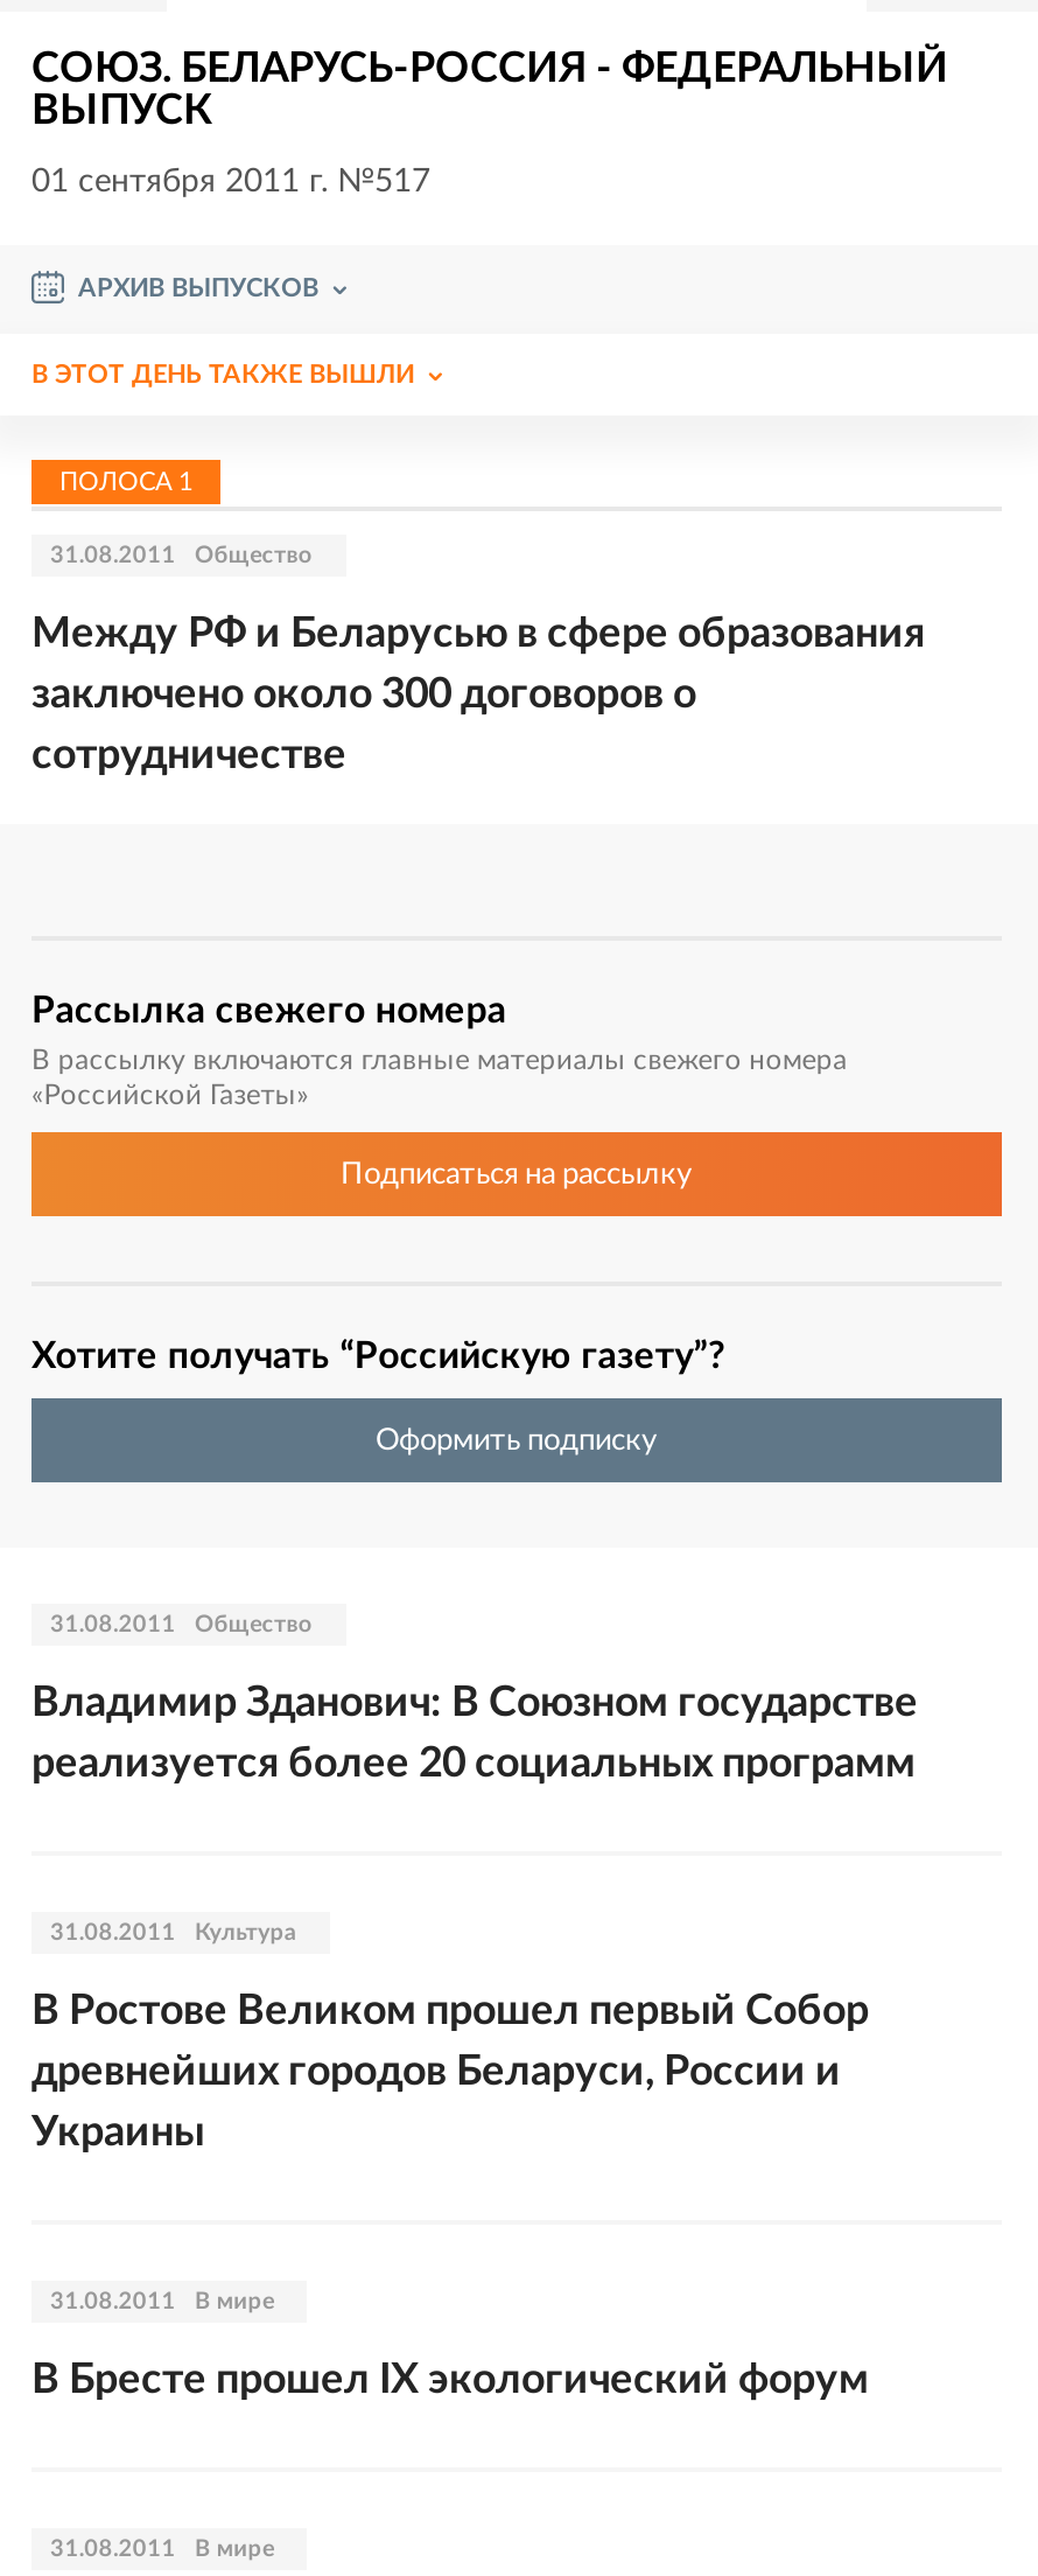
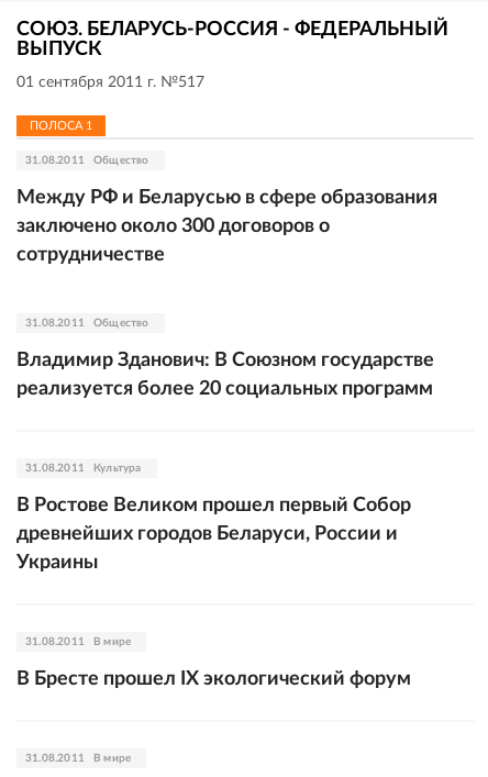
- АРХИВ ВЫПУСКОВ
- В ЭТОТ ДЕНЬ ТАКЖЕ ВЫШЛИ

- Рассылка свежего номера
- В рассылку включаются главные материалы свежего номера
- «Российской Газеты»
- Подписаться на рассылку

- Хотите получать “Российскую газету”?
- Оформить подписку
